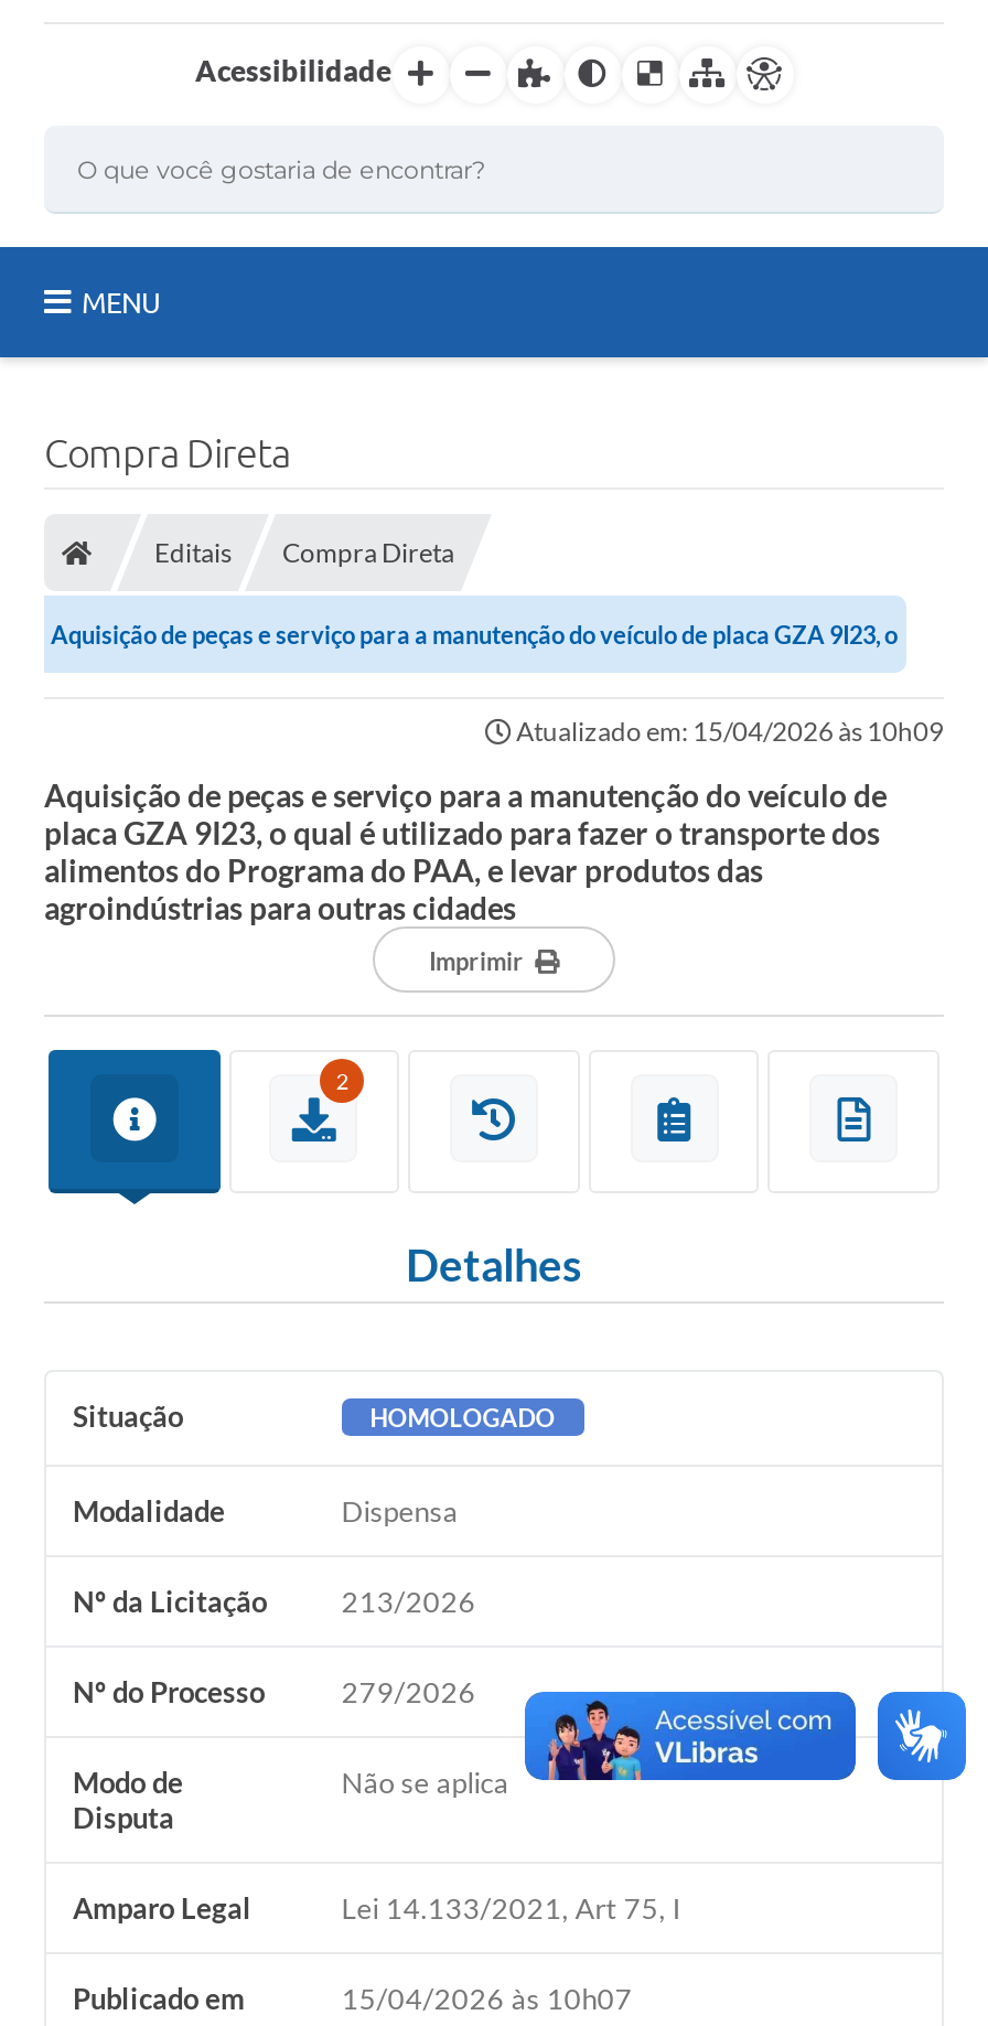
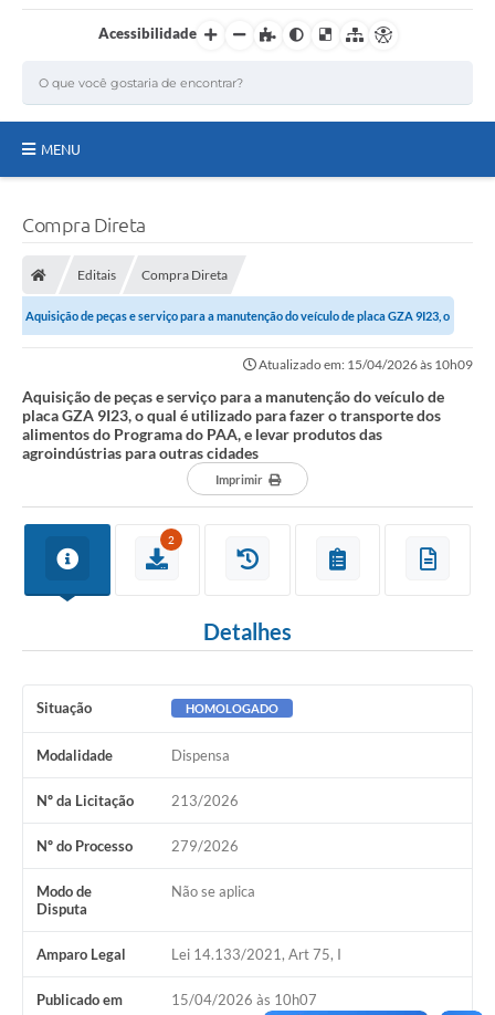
- [image]

- [image]
